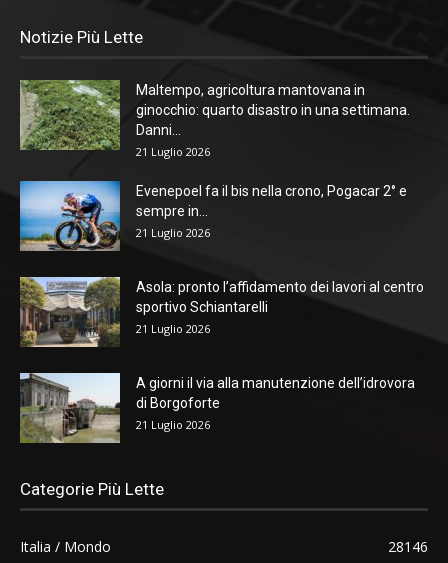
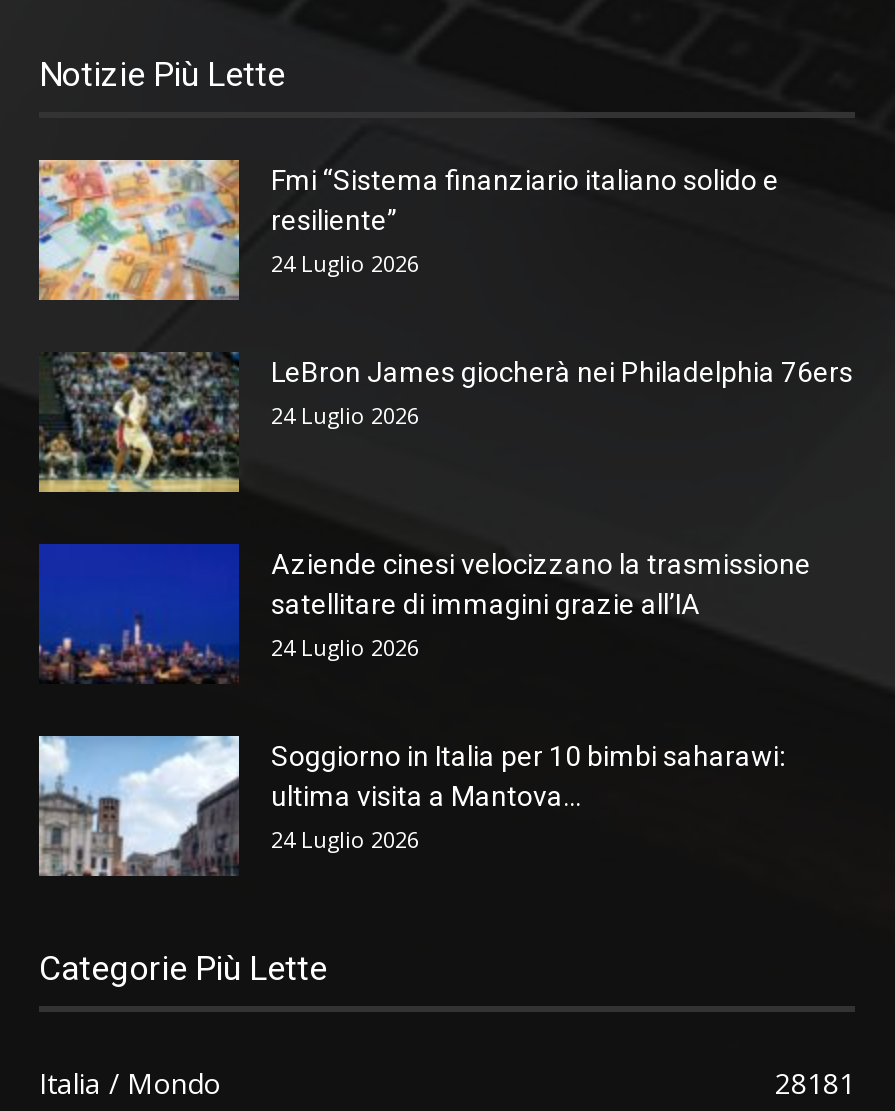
- [image]
- Maltempo, agricoltura mantovana in
- ginocchio: quarto disastro in una settimana.
- Danni...
- 21 Luglio 2026
+ [image]
+ Fmi “Sistema finanziario italiano solido e
+ resiliente”
+ 24 Luglio 2026

- [image]
- Evenepoel fa il bis nella crono, Pogacar 2° e
- sempre in...
- 21 Luglio 2026
+ [image]
+ LeBron James giocherà nei Philadelphia 76ers
+ 24 Luglio 2026

- [image]
- Asola: pronto l’affidamento dei lavori al centro
- sportivo Schiantarelli
- 21 Luglio 2026
+ [image]
+ Aziende cinesi velocizzano la trasmissione
+ satellitare di immagini grazie all’IA
+ 24 Luglio 2026

- [image]
- A giorni il via alla manutenzione dell’idrovora
- di Borgoforte
- 21 Luglio 2026
+ [image]
+ Soggiorno in Italia per 10 bimbi saharawi:
+ ultima visita a Mantova...
+ 24 Luglio 2026

- 28146
+ 28181
